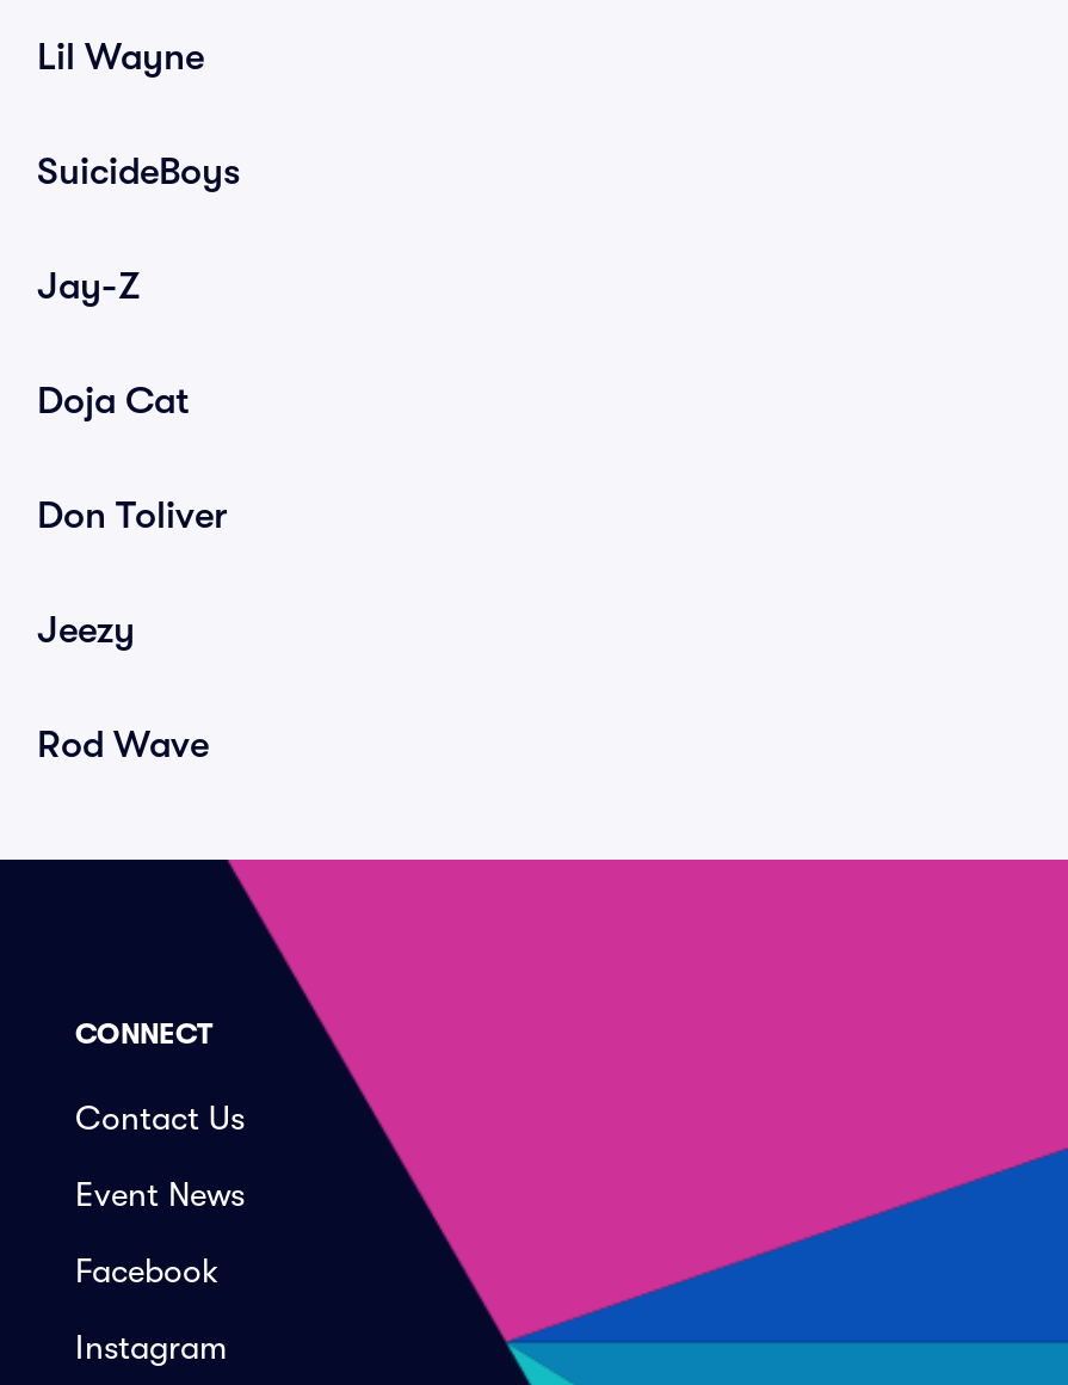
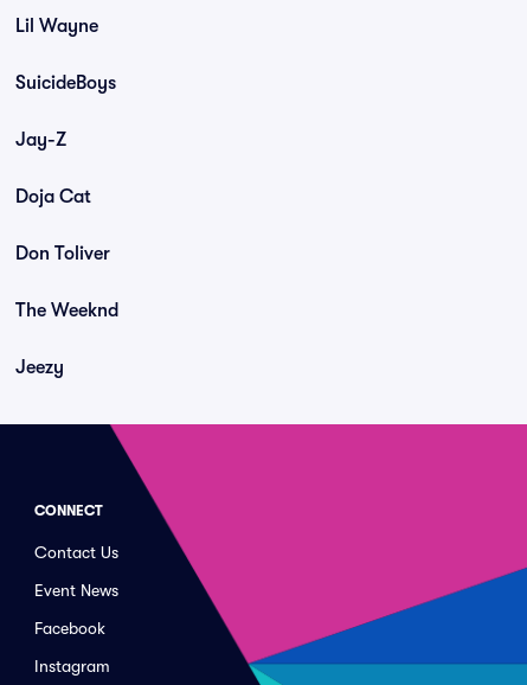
+ The Weeknd

moved down: Jeezy

- Rod Wave
